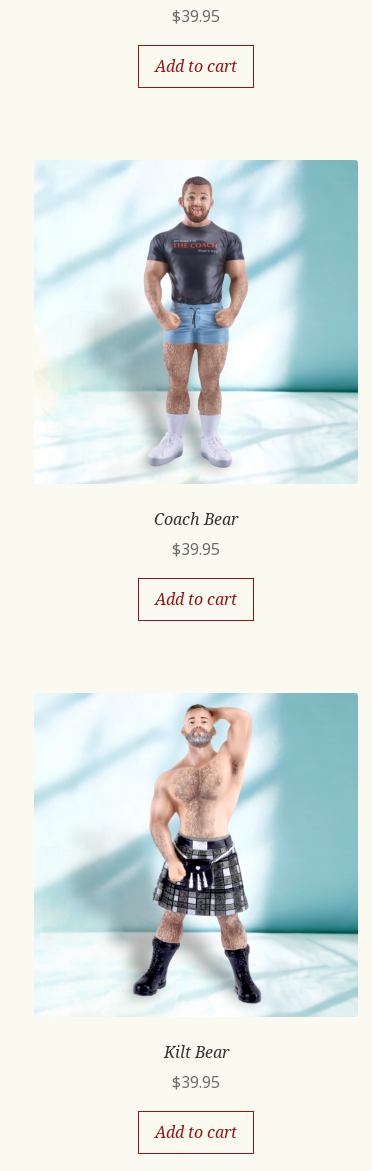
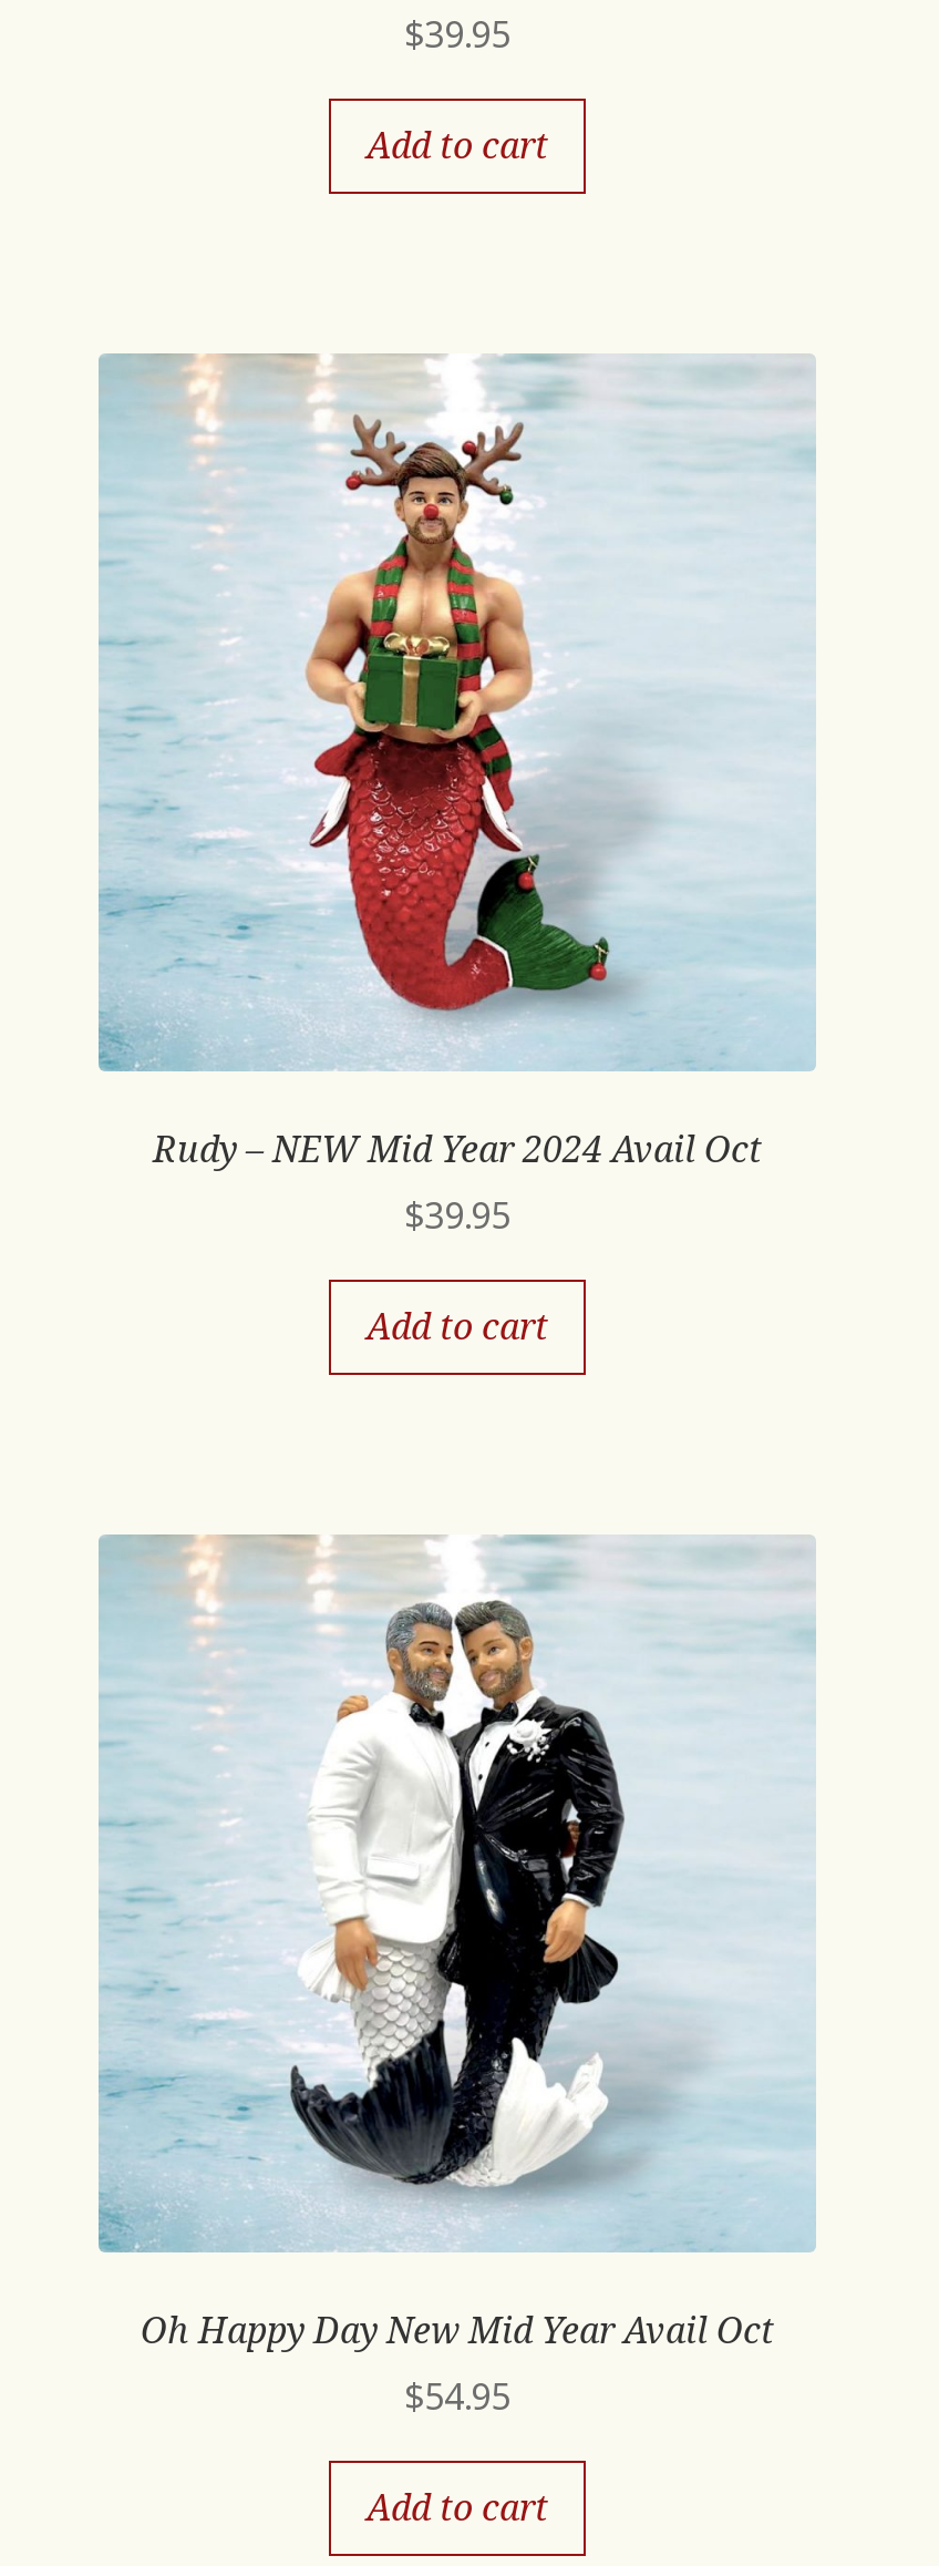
- [image]
- Coach Bear
+ [image]
+ Rudy – NEW Mid Year 2024 Avail Oct

- [image]
- Kilt Bear
- $39.95
+ [image]
+ Oh Happy Day New Mid Year Avail Oct
+ $54.95
